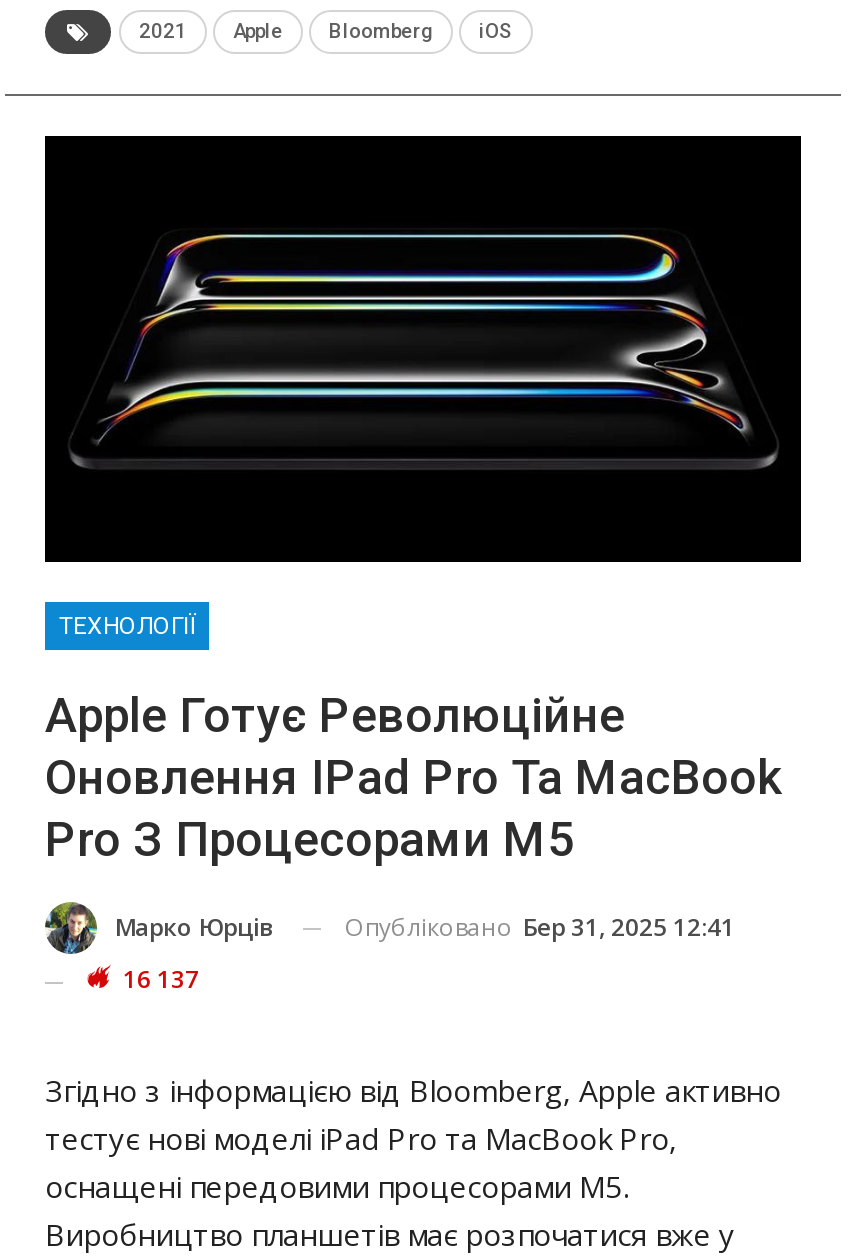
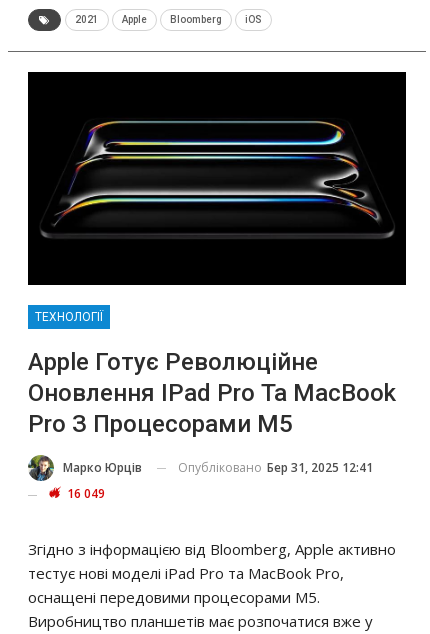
- 16 137
+ 16 049
